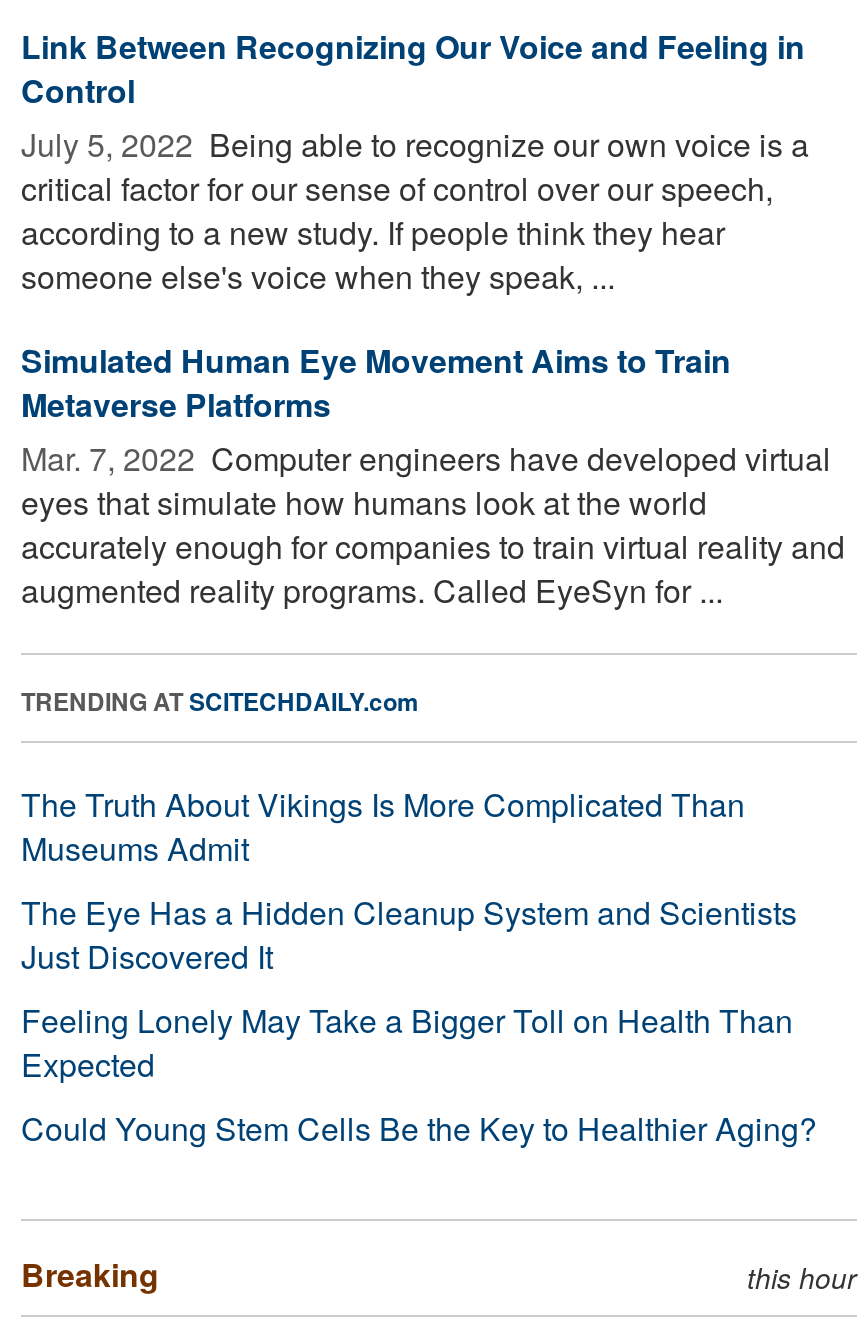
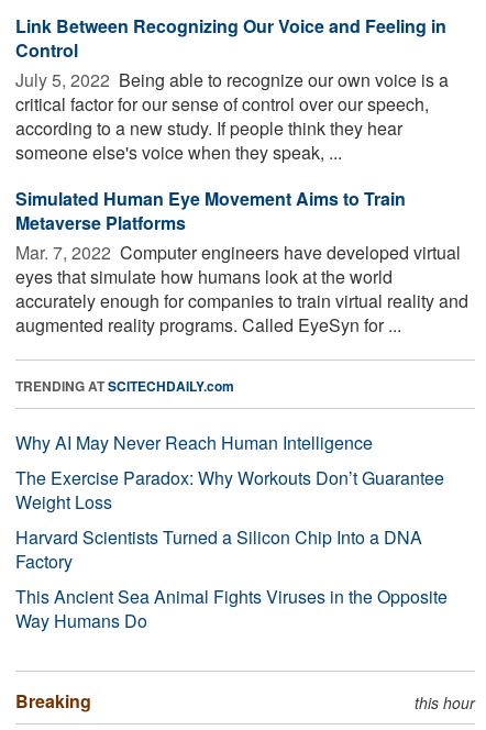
- The Truth About Vikings Is More Complicated Than
- Museums Admit
- The Eye Has a Hidden Cleanup System and Scientists
- Just Discovered It
- Feeling Lonely May Take a Bigger Toll on Health Than
- Expected
- Could Young Stem Cells Be the Key to Healthier Aging?
+ Why AI May Never Reach Human Intelligence
+ The Exercise Paradox: Why Workouts Don’t Guarantee
+ Weight Loss
+ Harvard Scientists Turned a Silicon Chip Into a DNA
+ Factory
+ This Ancient Sea Animal Fights Viruses in the Opposite
+ Way Humans Do
